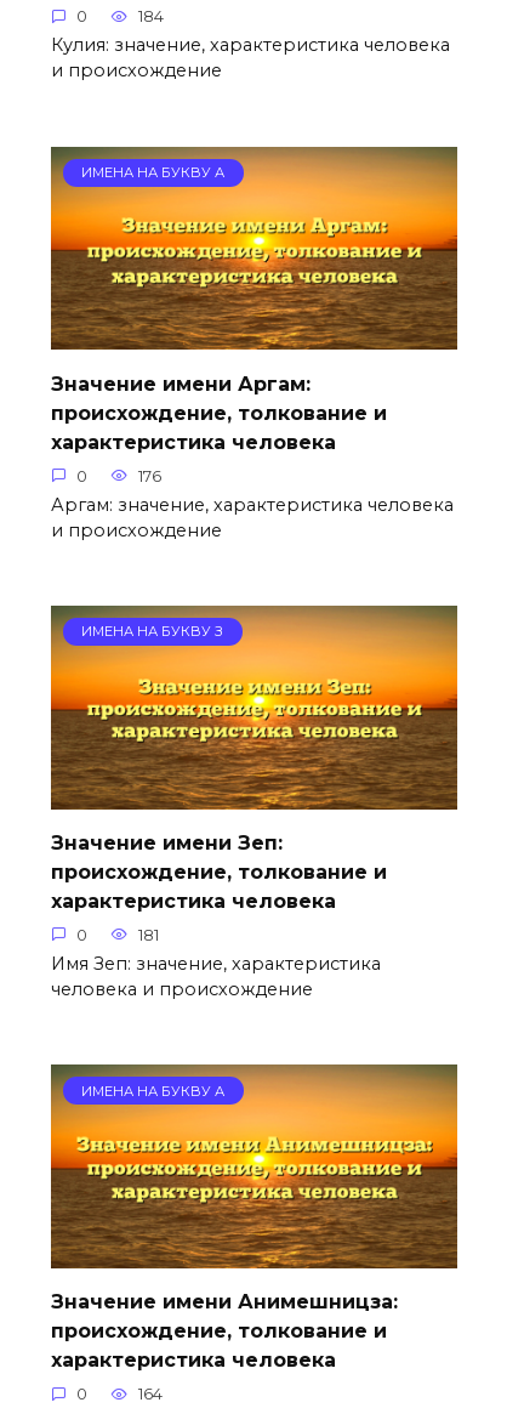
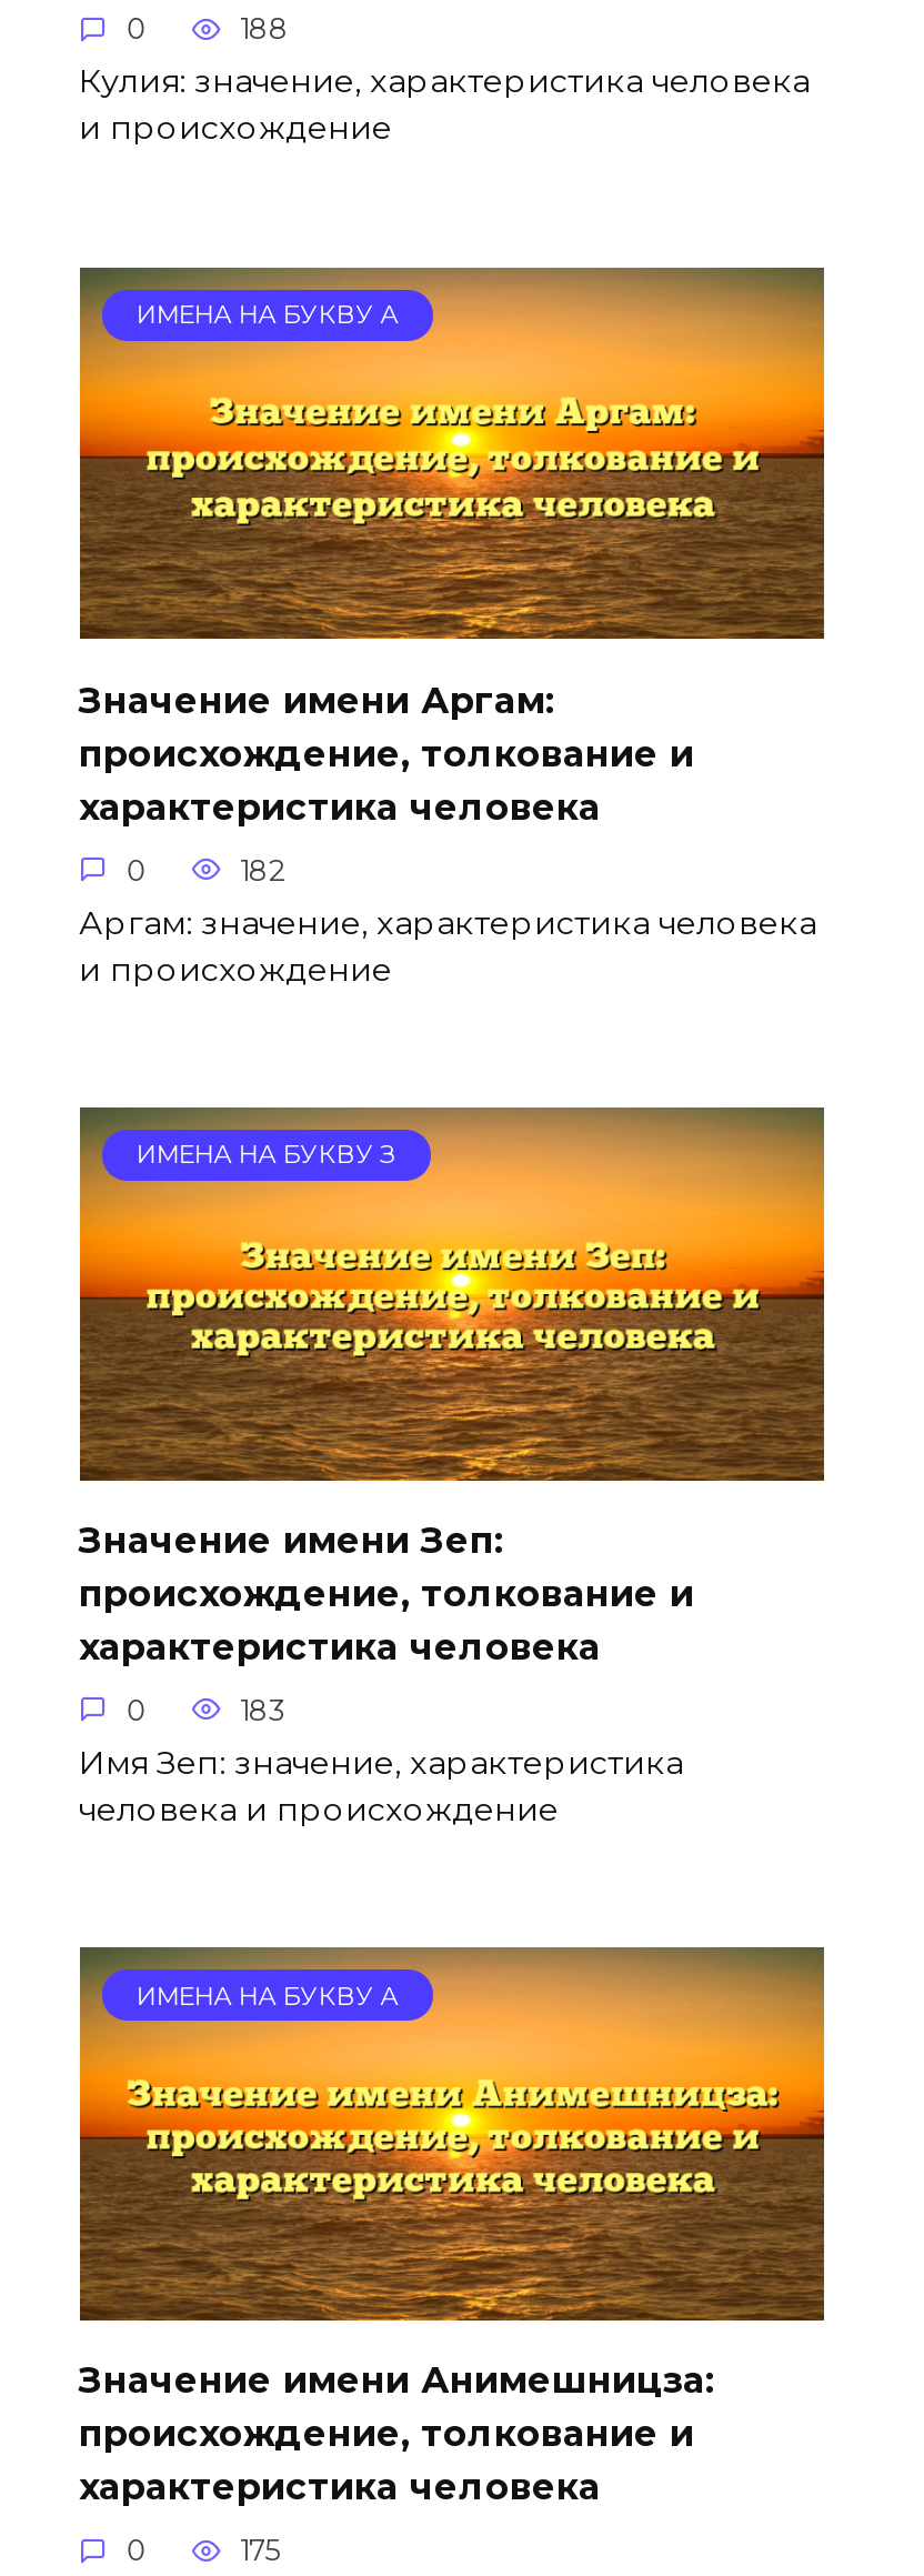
- 184
+ 188

- 176
+ 182

- 181
+ 183

- 164
+ 175
